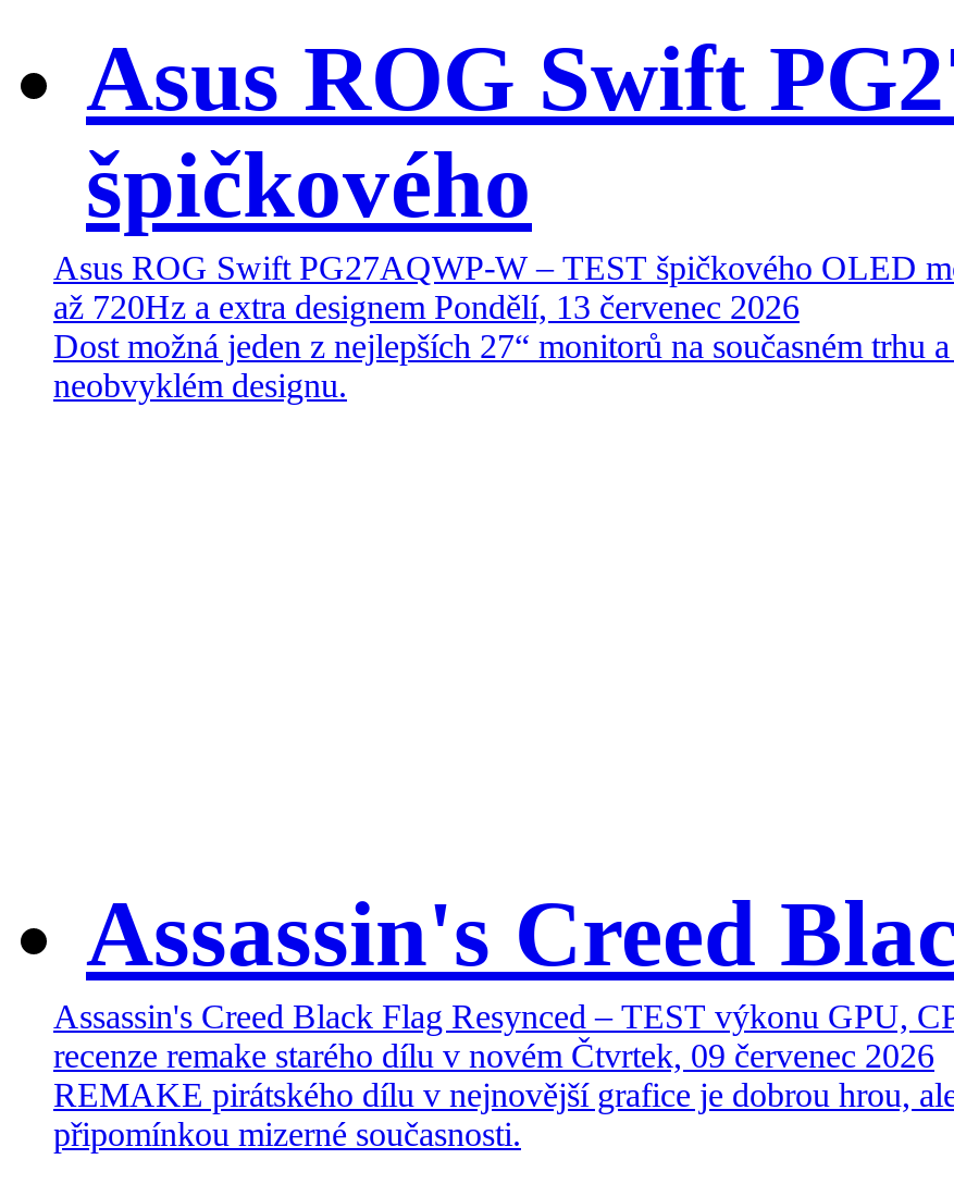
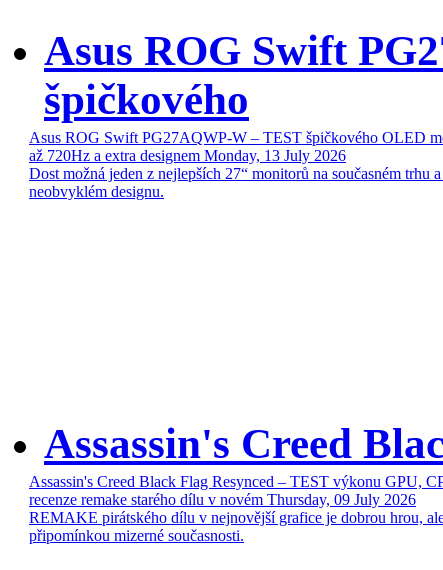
- až 720Hz a extra designem Pondělí, 13 červenec 2026
+ až 720Hz a extra designem Monday, 13 July 2026

- recenze remake starého dílu v novém Čtvrtek, 09 červenec 2026
+ recenze remake starého dílu v novém Thursday, 09 July 2026
